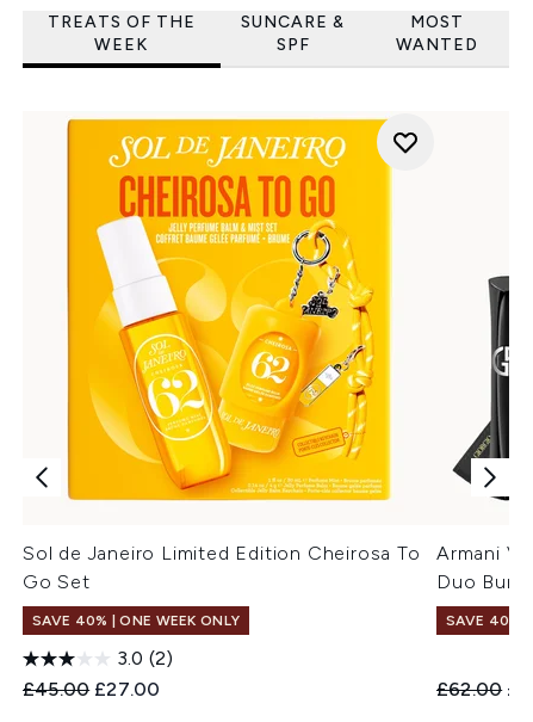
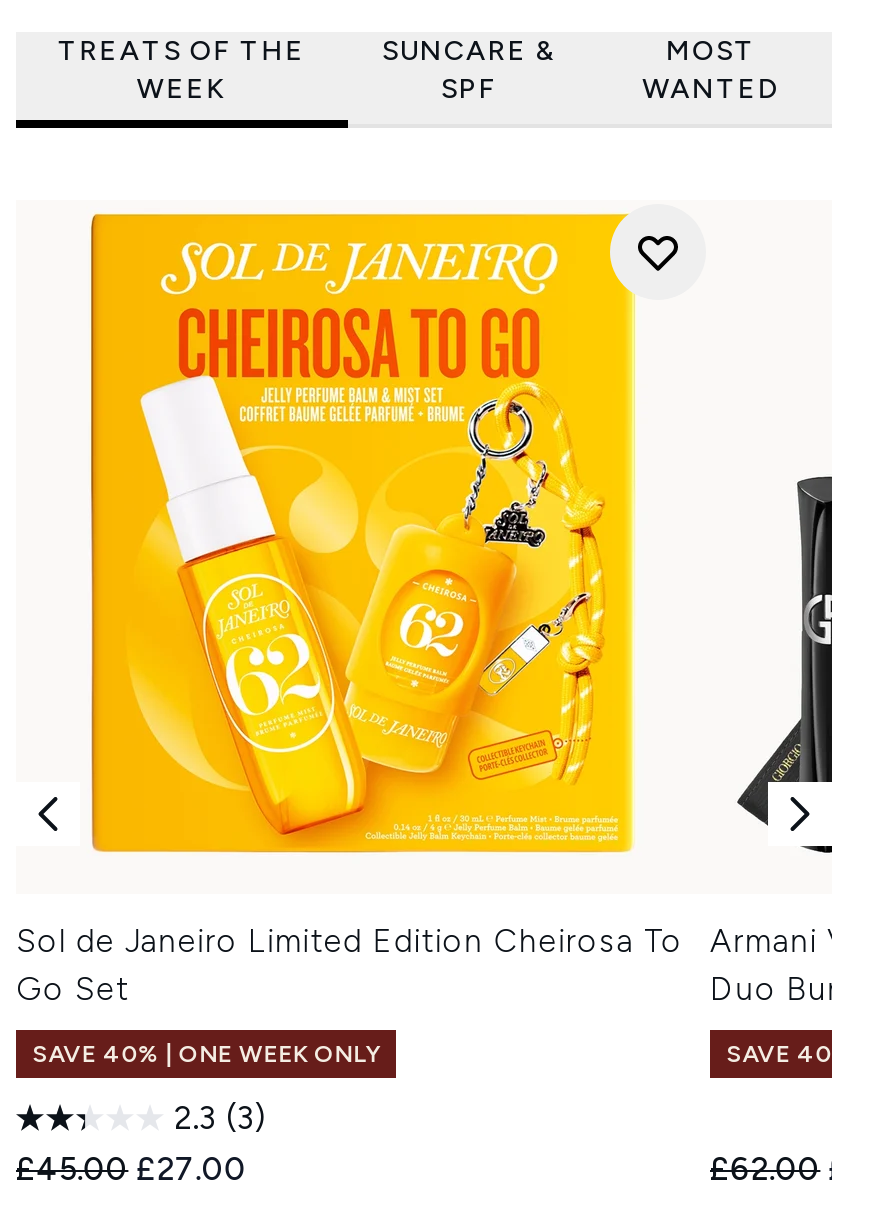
- 3.0 (2)
+ 2.3 (3)
